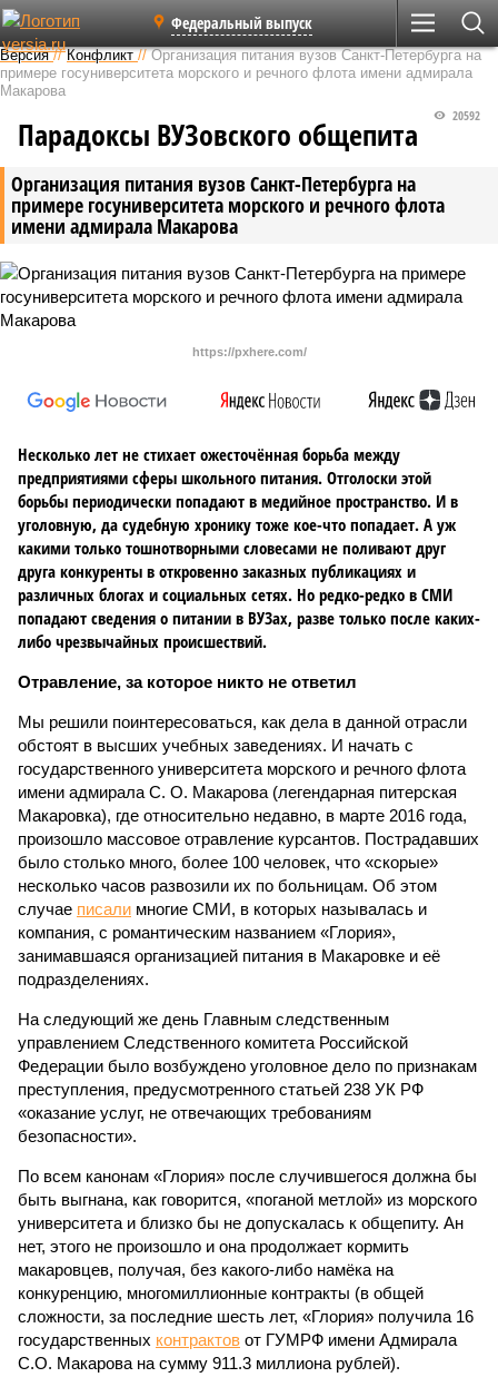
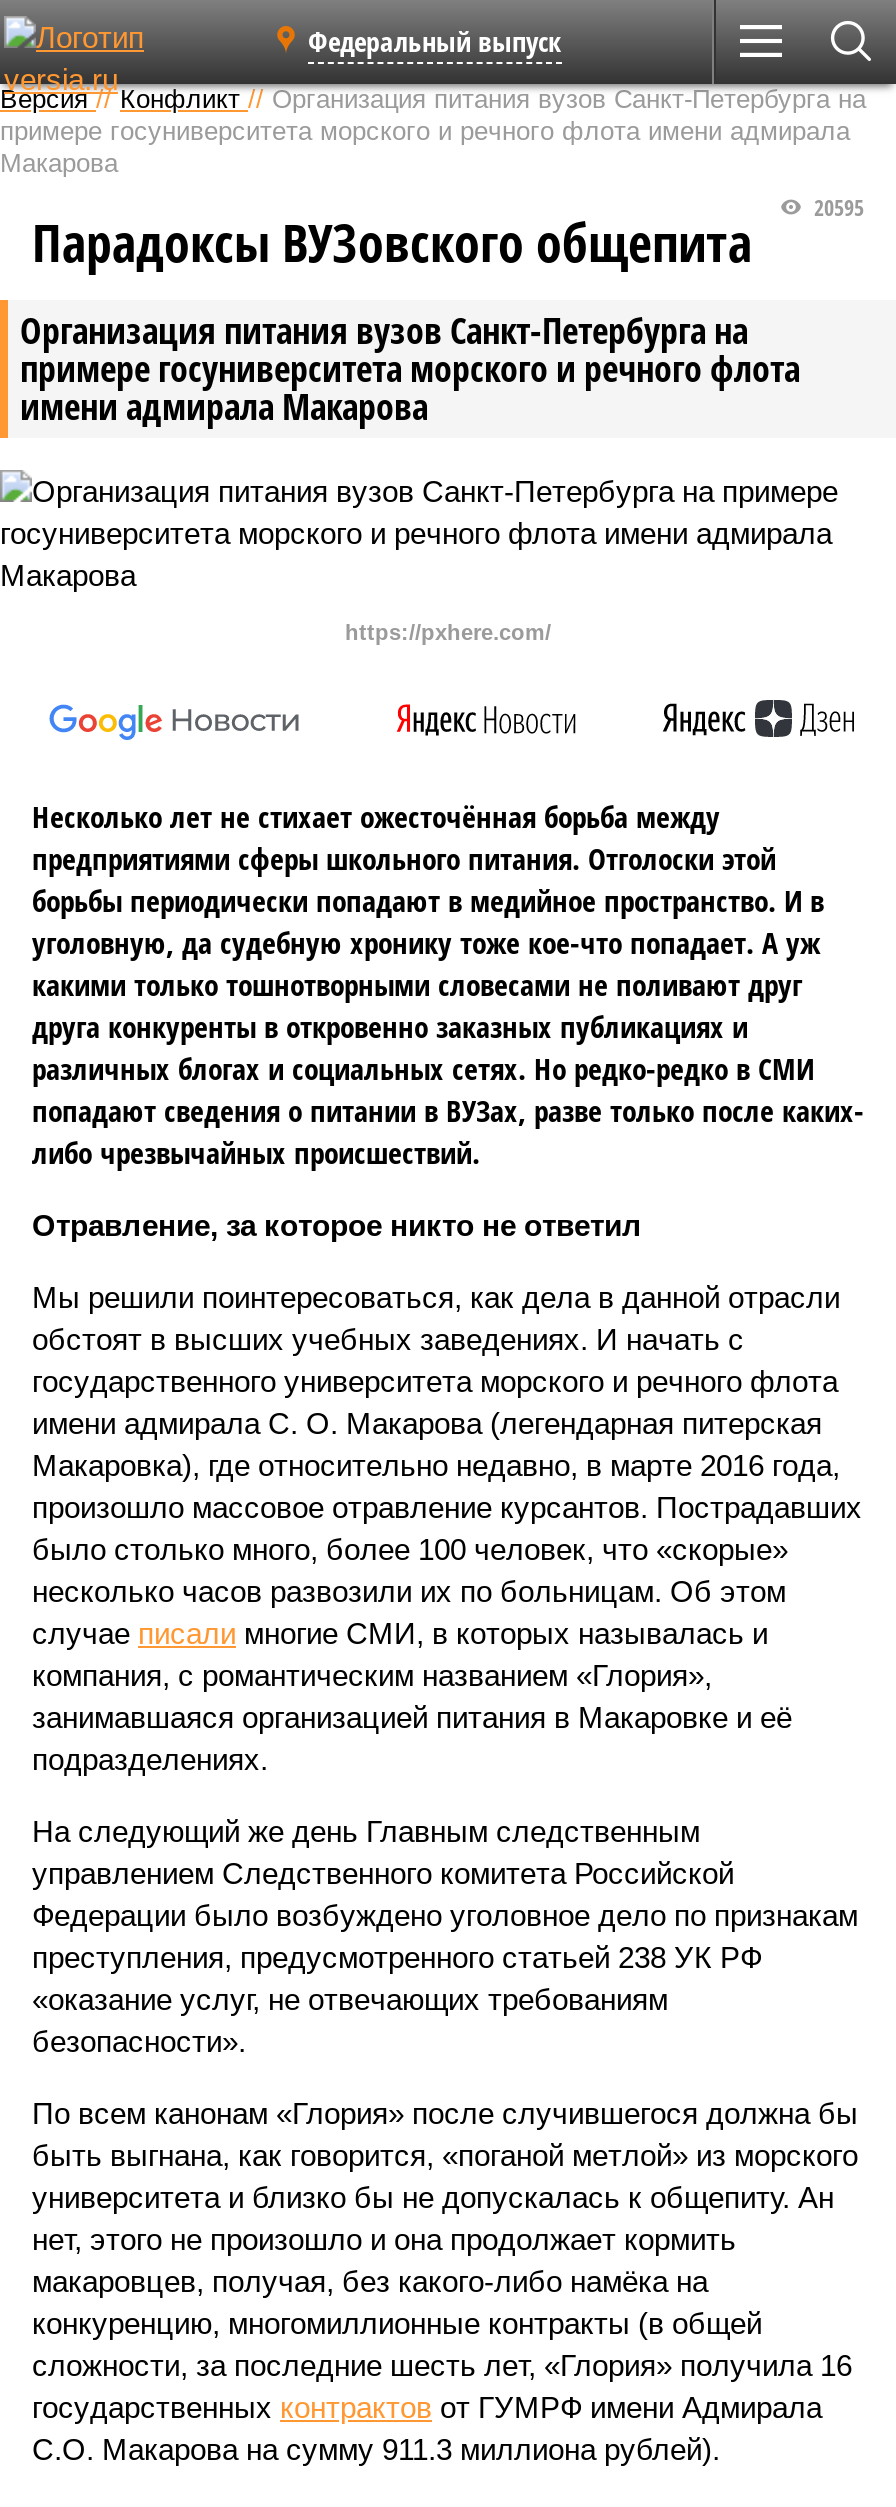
- Парадоксы ВУЗовского общепита 20592
+ Парадоксы ВУЗовского общепита 20595
